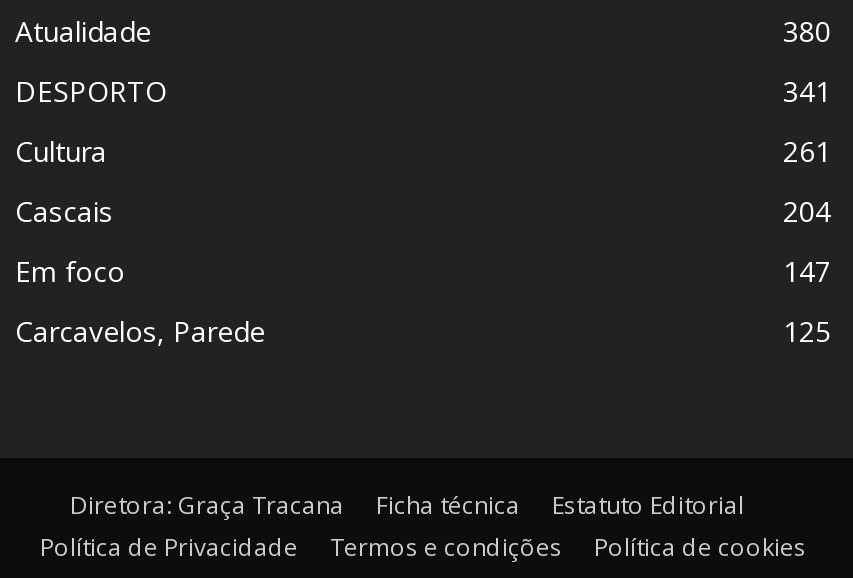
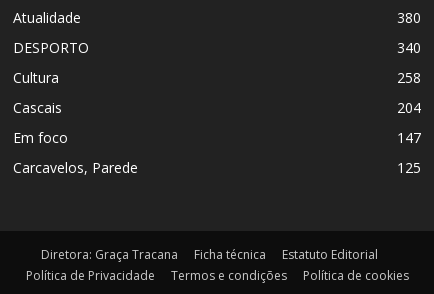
- 341
+ 340

- 261
+ 258
